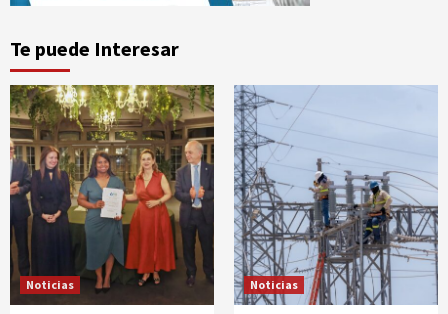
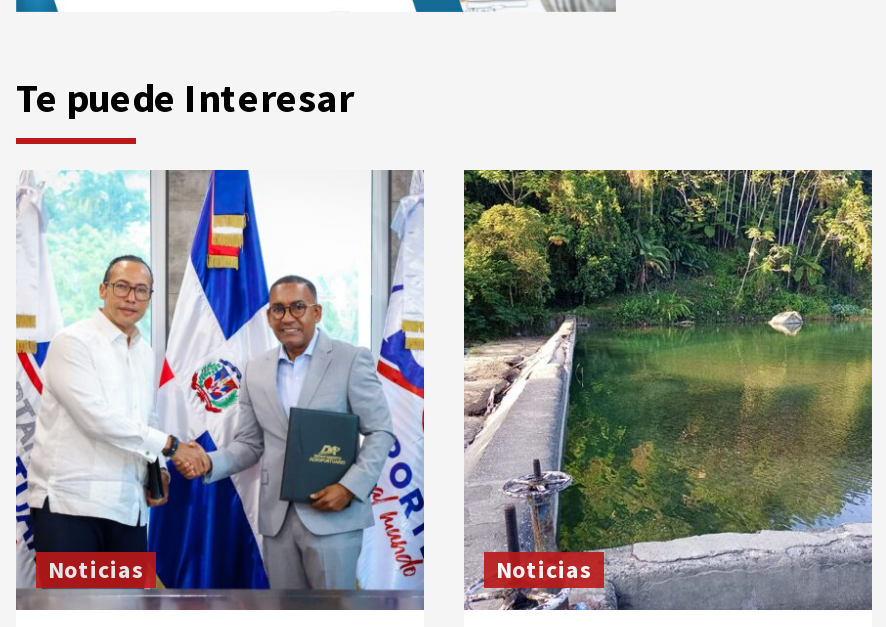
- [image]
+ [image]

- [image]
+ [image]
